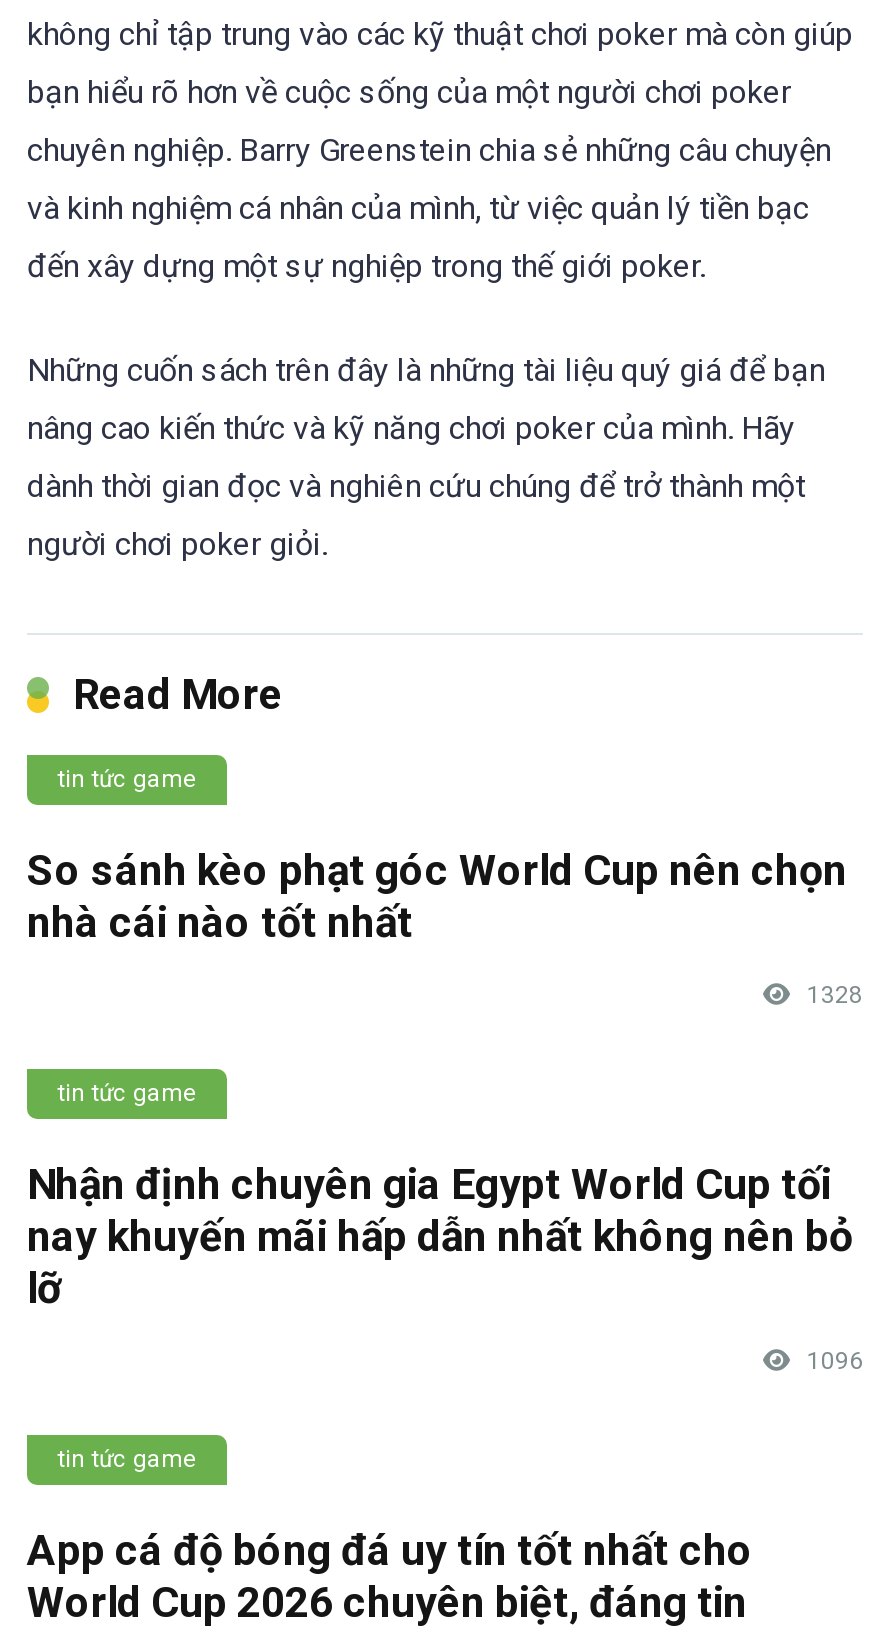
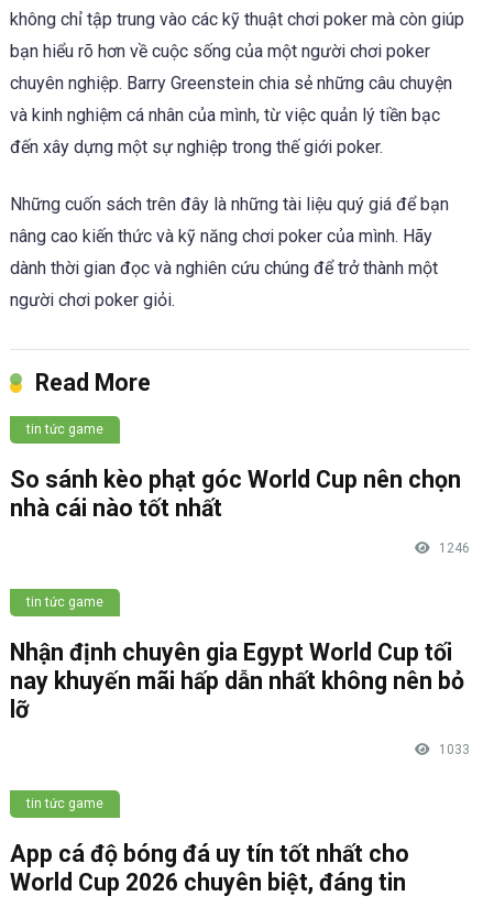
- 1328
+ 1246

- 1096
+ 1033
